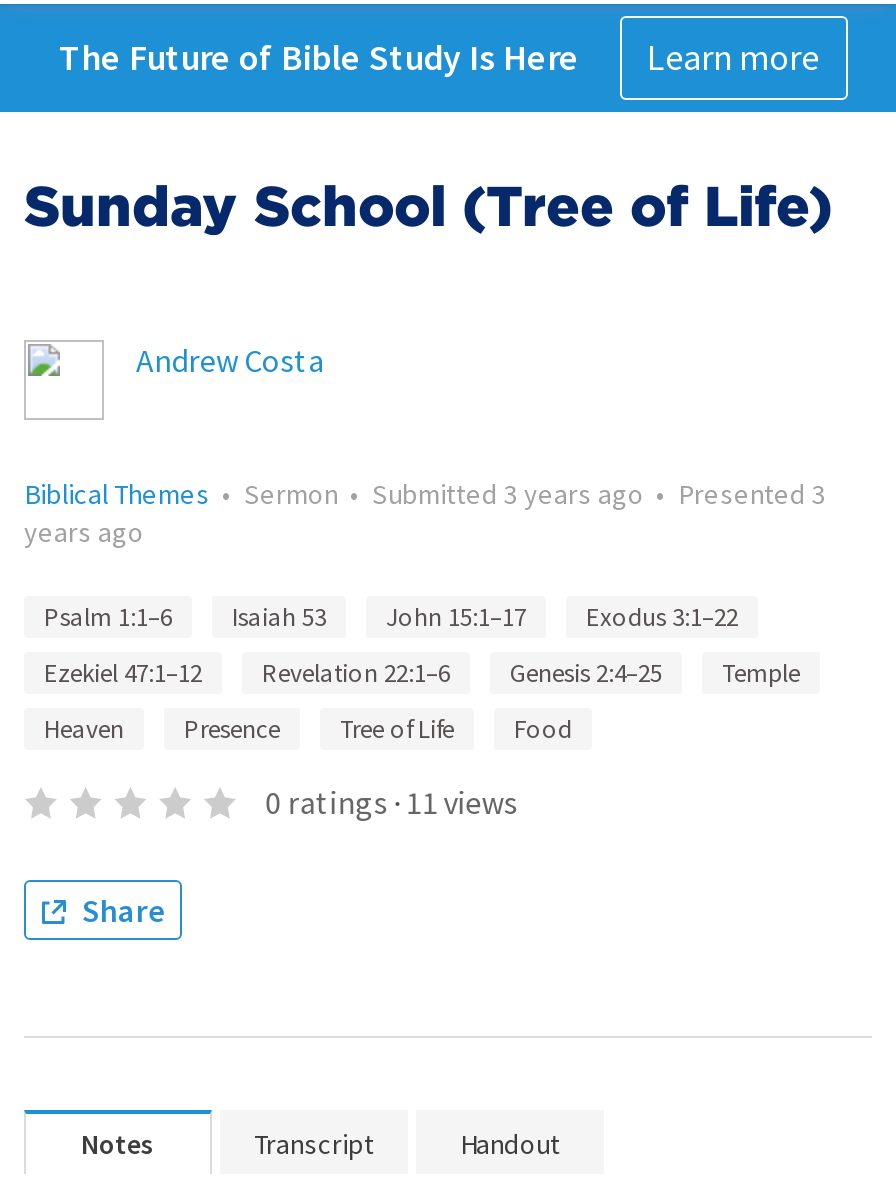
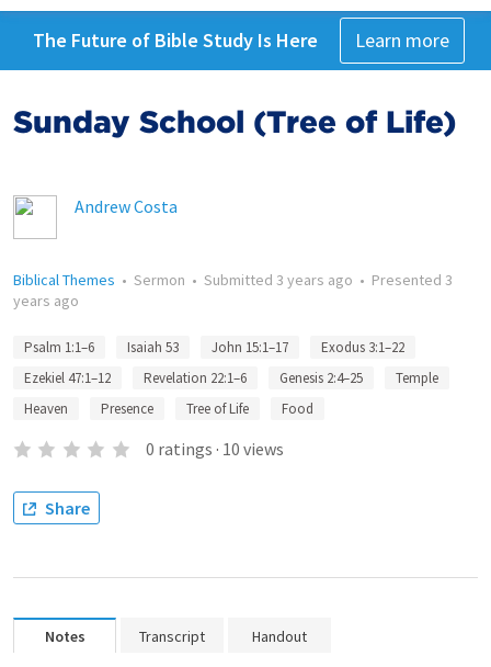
- 0 ratings · 11 views
+ 0 ratings · 10 views
